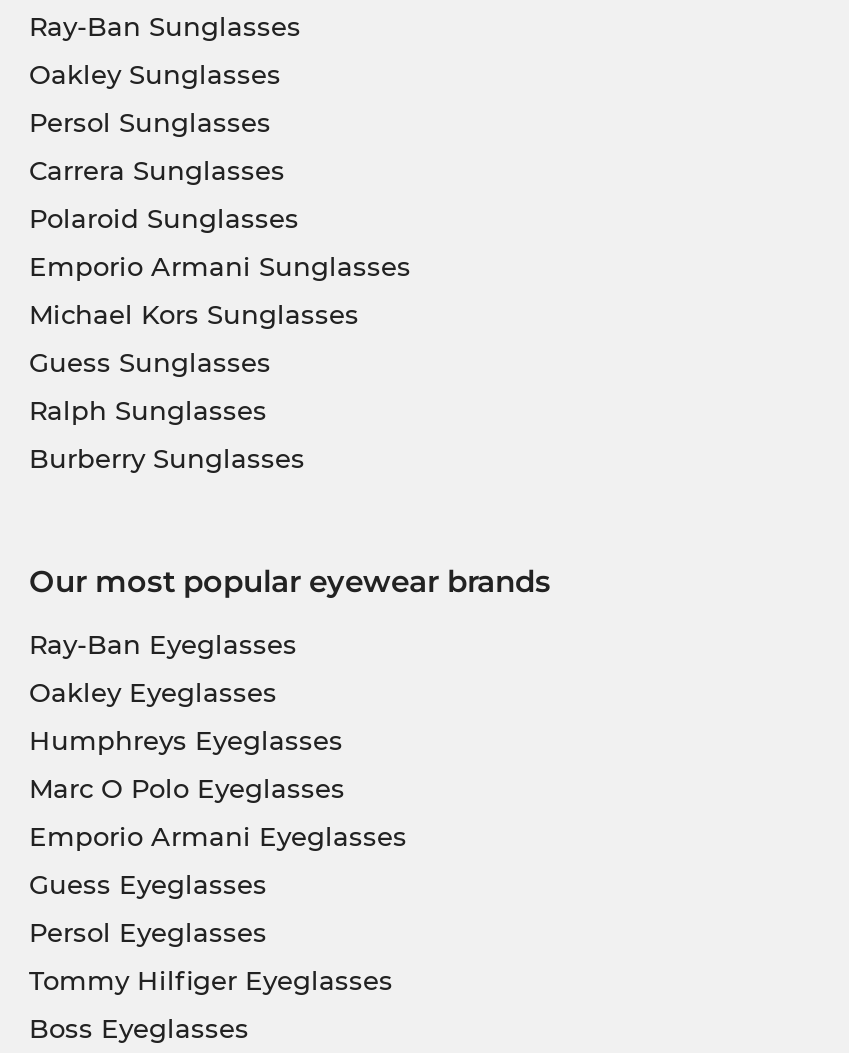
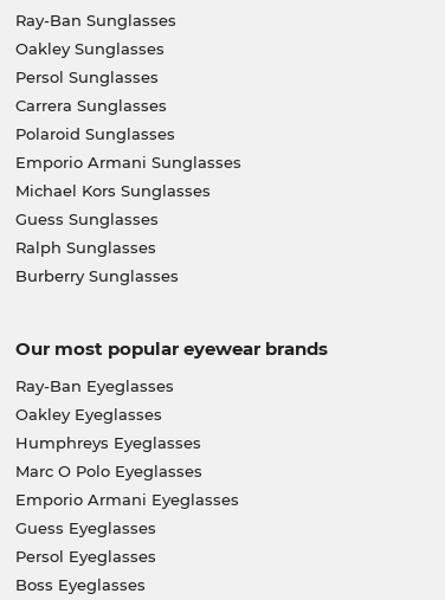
- Tommy Hilfiger Eyeglasses
